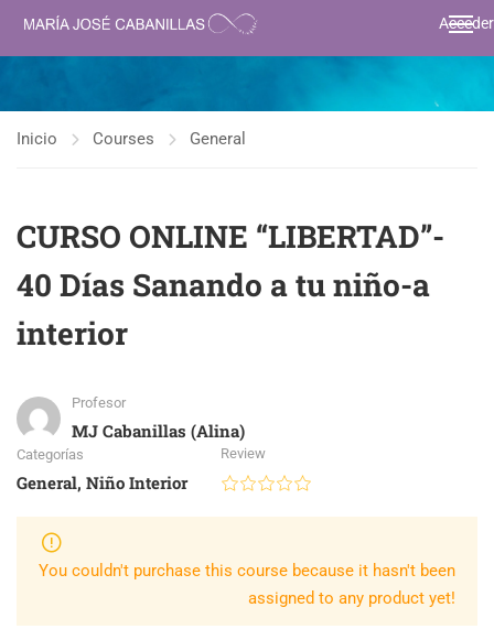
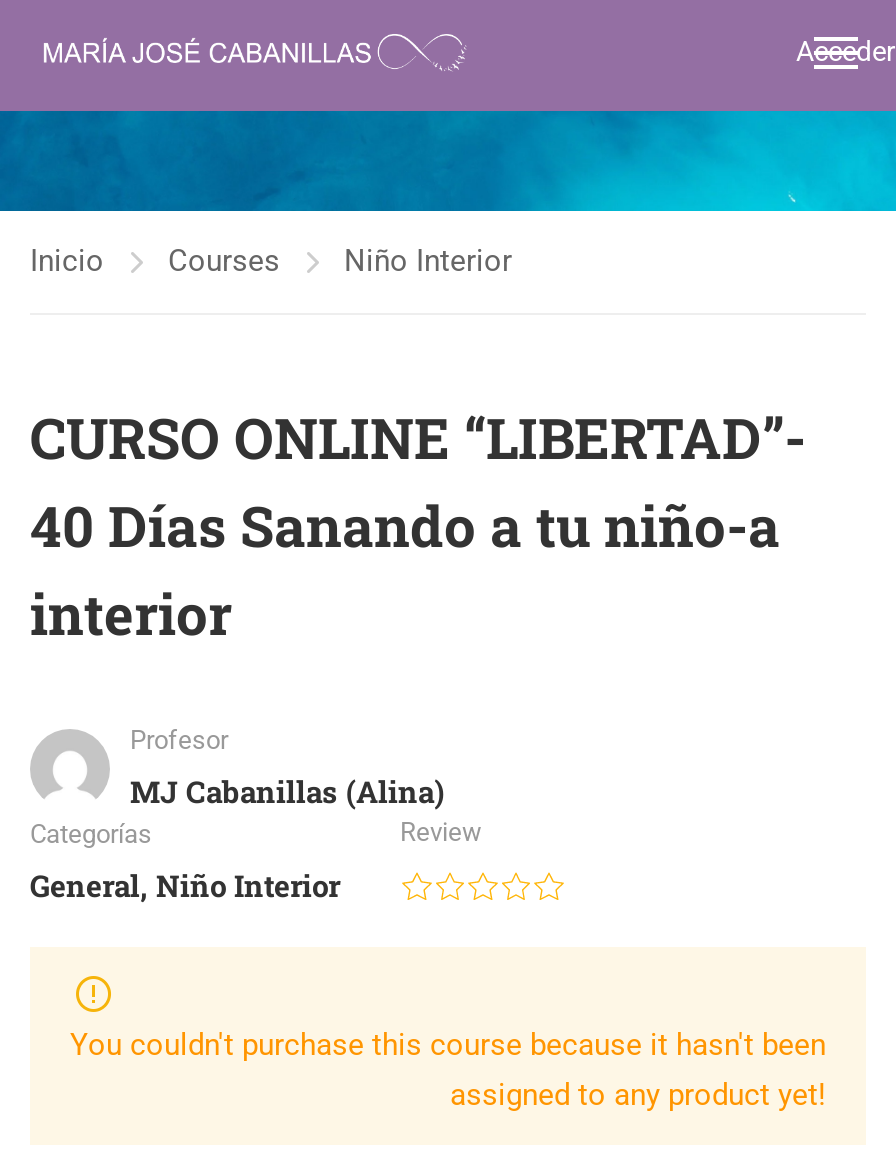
- General
+ Niño Interior
